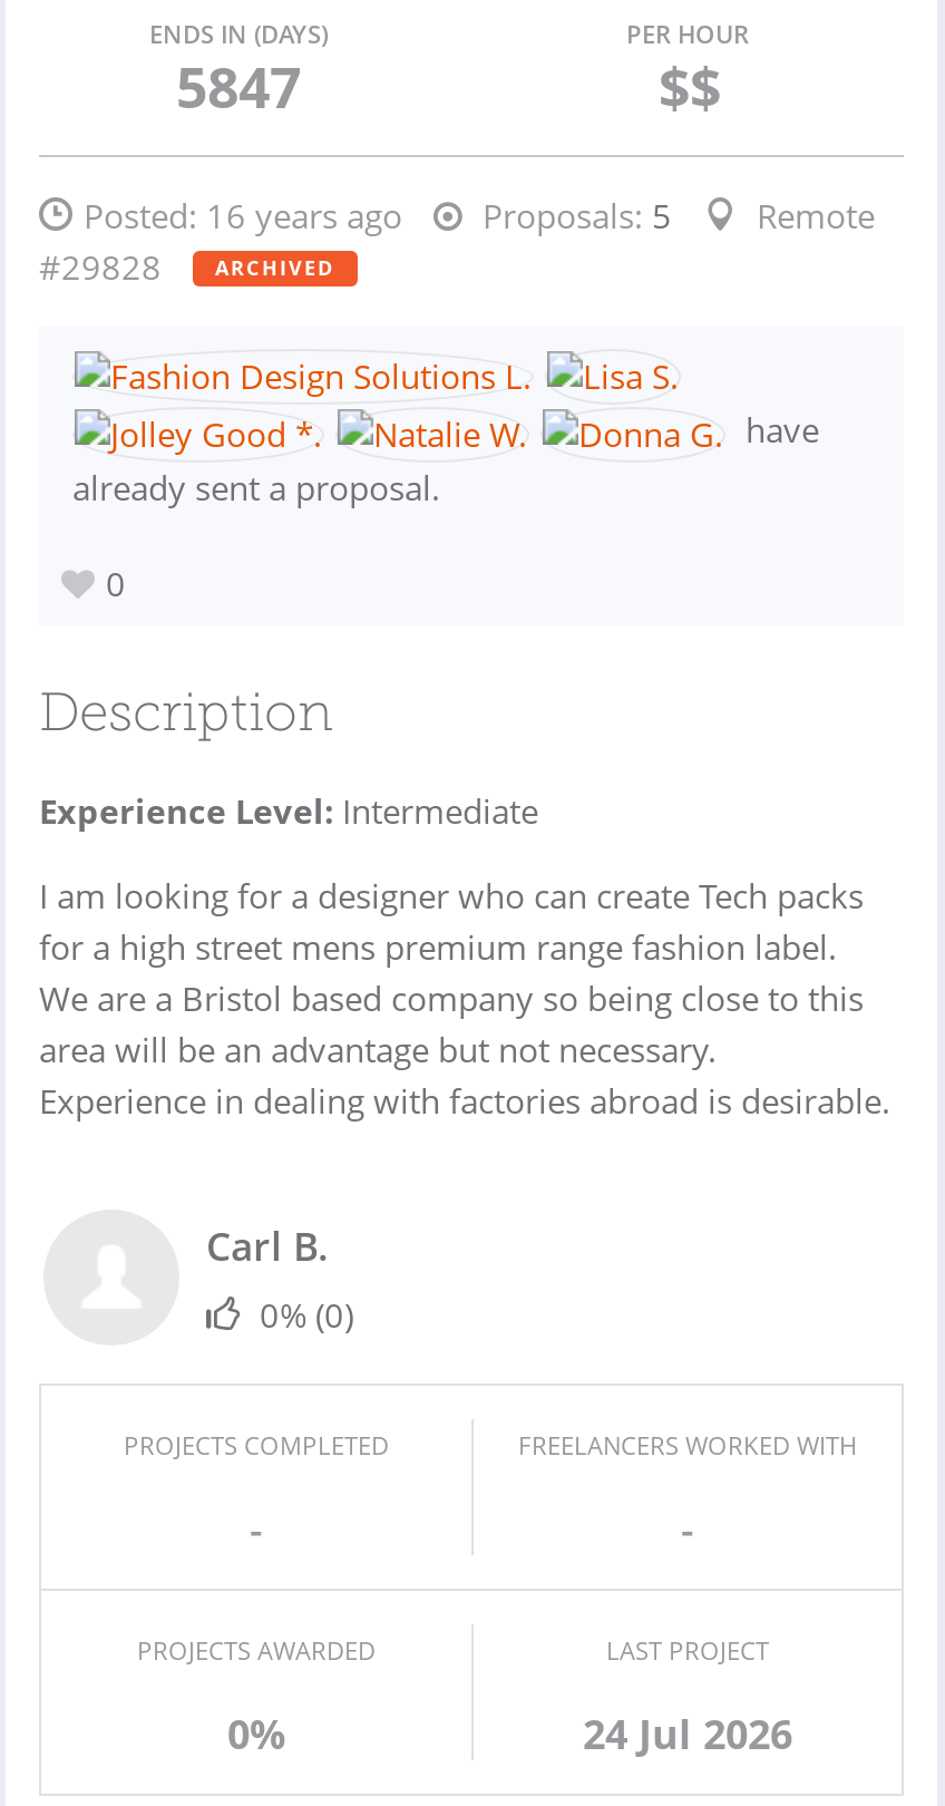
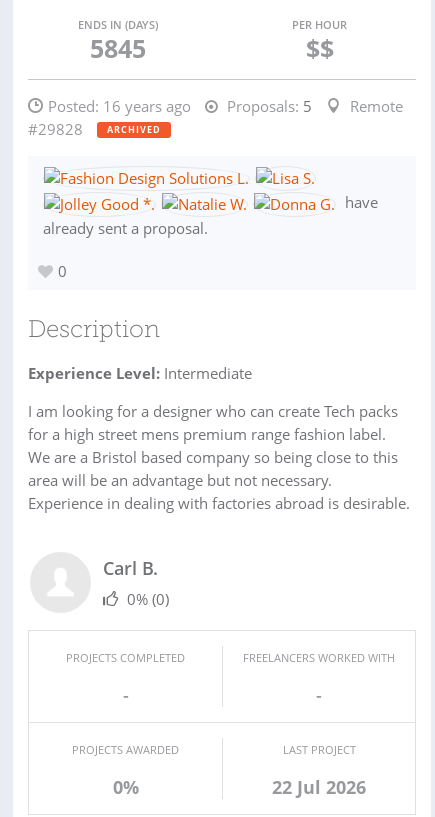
- 5847
+ 5845

- 24 Jul 2026
+ 22 Jul 2026
